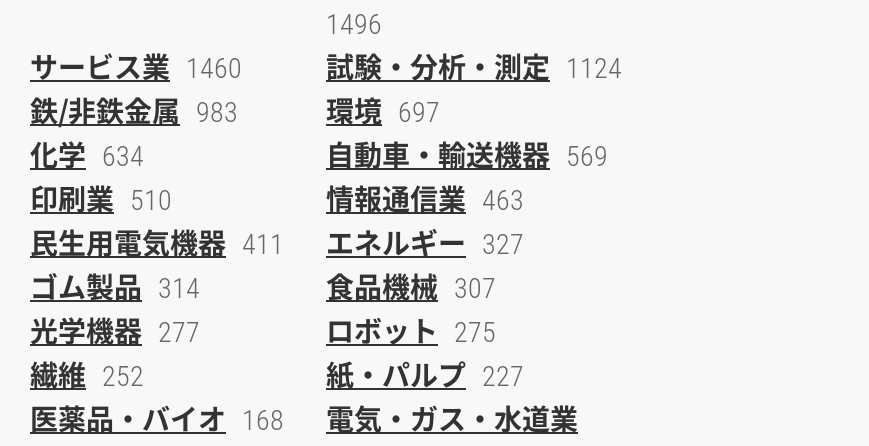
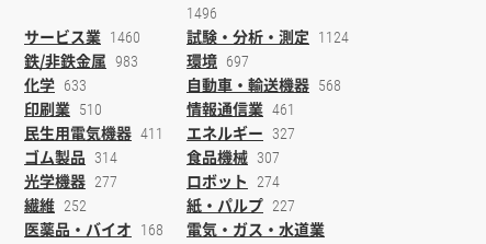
- 化学 634
+ 化学 633

- 自動車・輸送機器 569
+ 自動車・輸送機器 568

- 情報通信業 463
+ 情報通信業 461

- ロボット 275
+ ロボット 274
